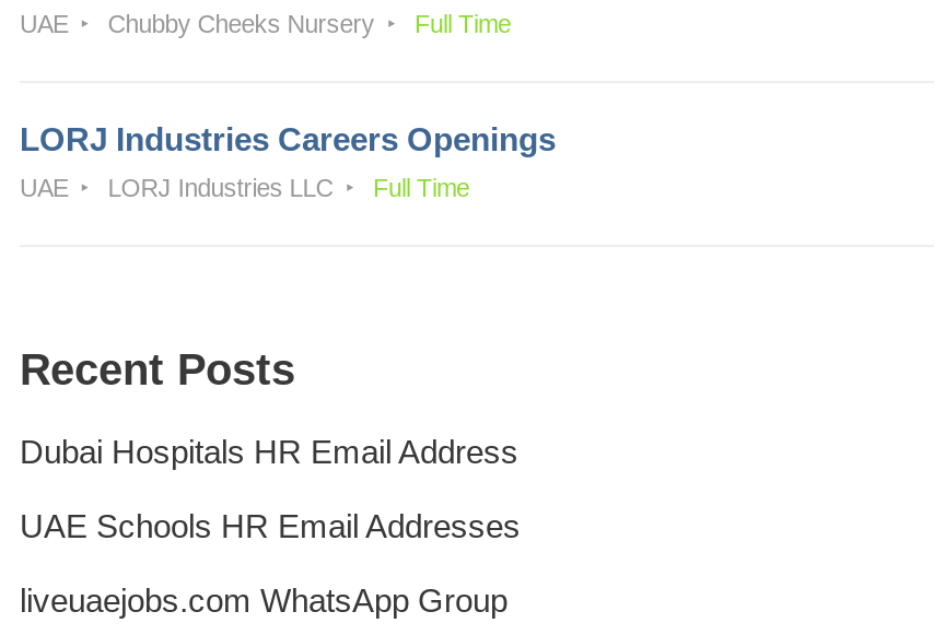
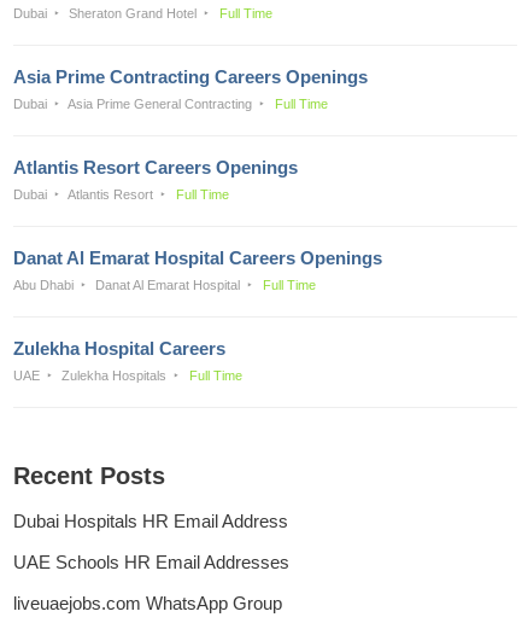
- UAE
- Chubby Cheeks Nursery
+ Dubai
+ Sheraton Grand Hotel

- LORJ Industries Careers Openings
+ Asia Prime Contracting Careers Openings
+ Dubai
+ Asia Prime General Contracting
+ Full Time
+ Atlantis Resort Careers Openings
+ Dubai
+ Atlantis Resort
+ Full Time
+ Danat Al Emarat Hospital Careers Openings
+ Abu Dhabi
+ Danat Al Emarat Hospital
+ Full Time
+ Zulekha Hospital Careers

- LORJ Industries LLC
+ Zulekha Hospitals
